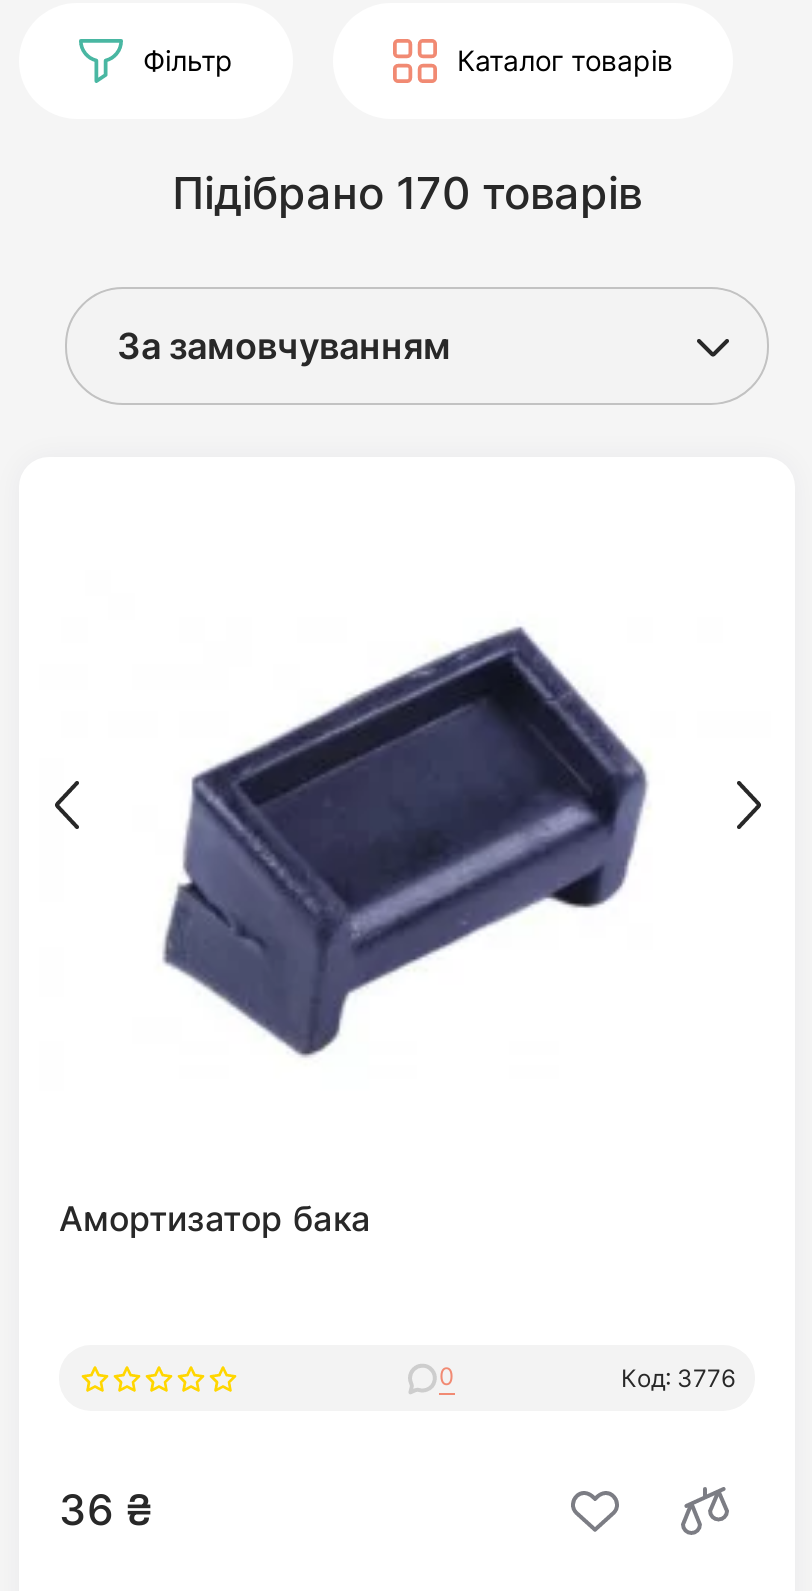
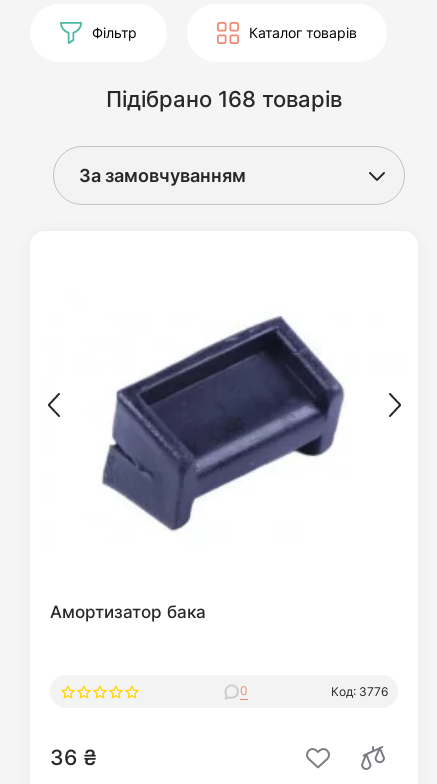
- Підібрано 170 товарів
+ Підібрано 168 товарів
